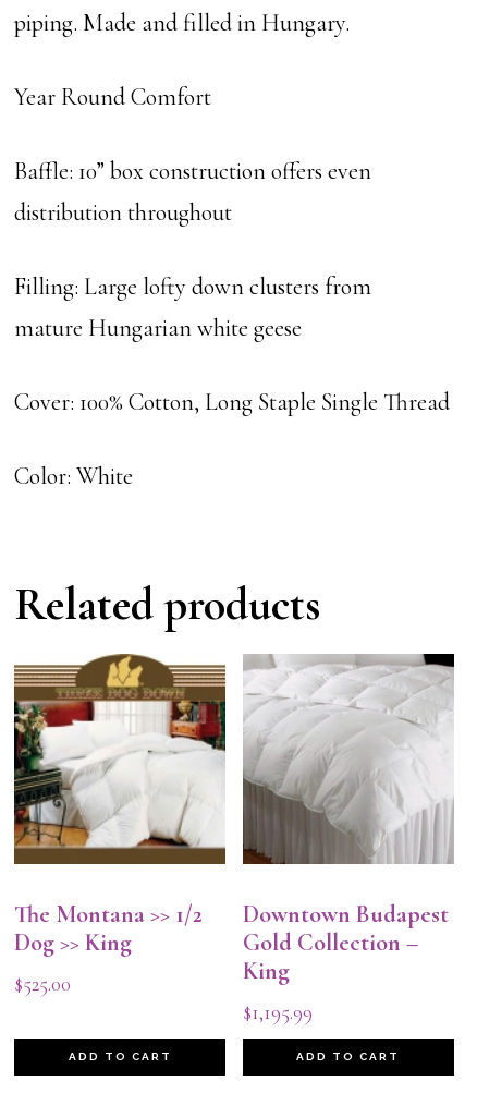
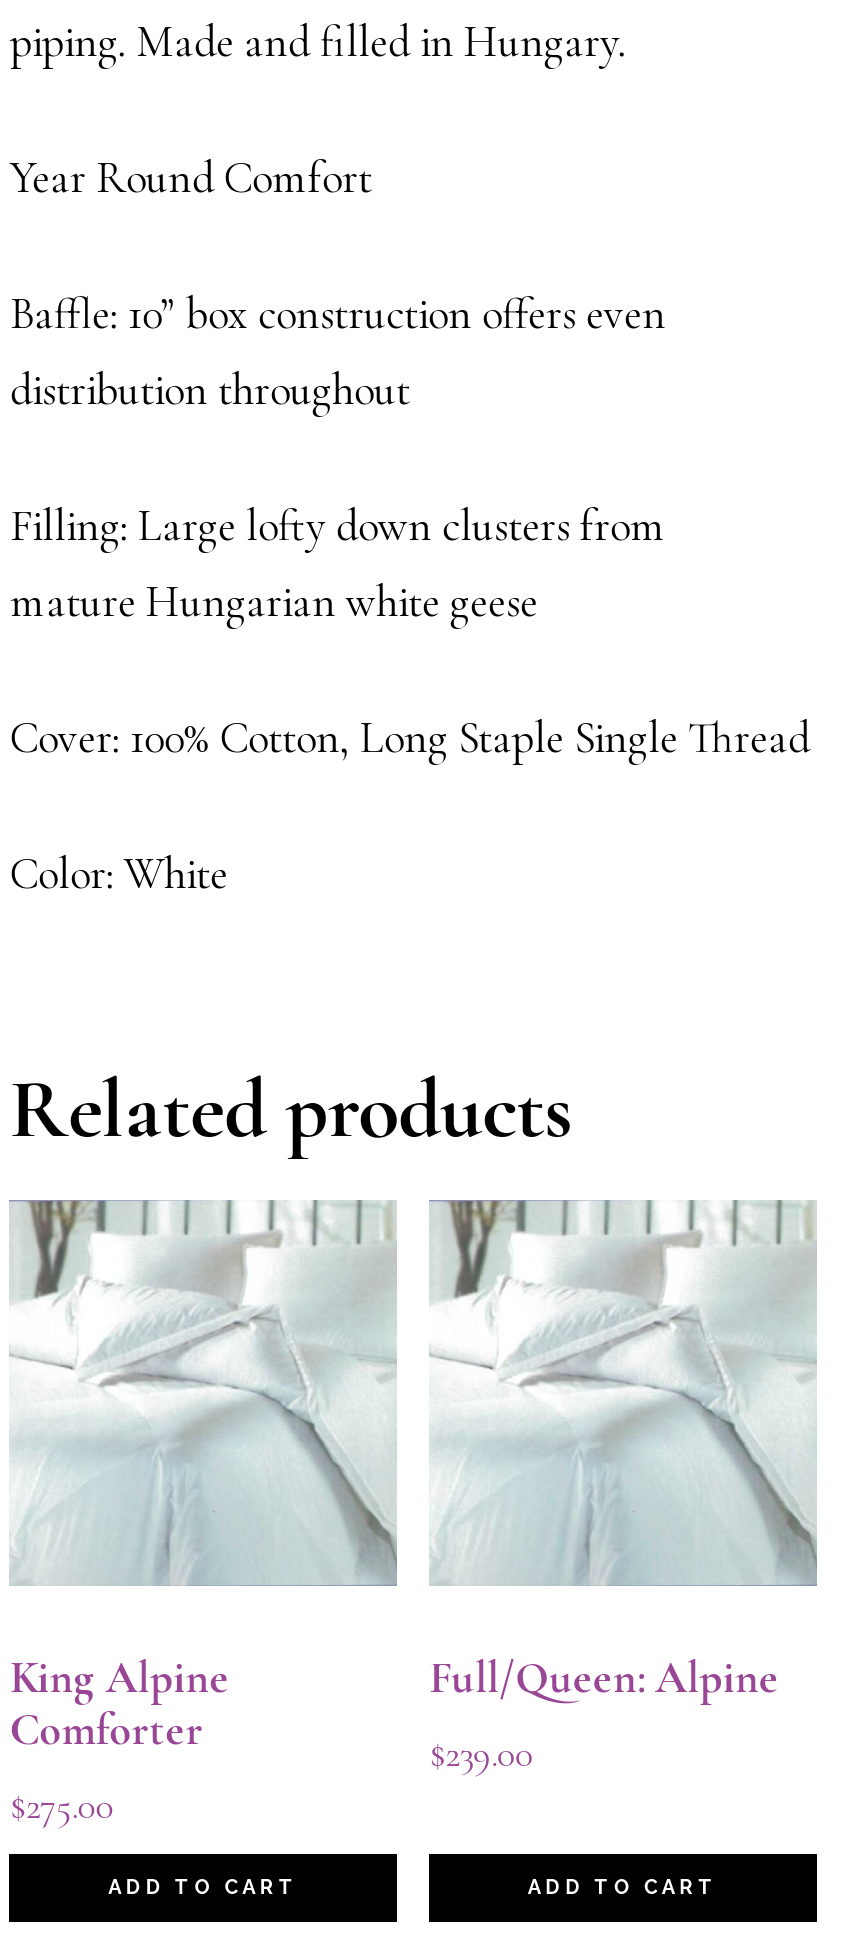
- [image]
- The Montana >> 1/2
- Dog >> King
+ [image]
+ King Alpine
+ Comforter

- [image]
- Downtown Budapest
- Gold Collection –
- King
+ [image]
+ Full/Queen: Alpine

- $525.00
+ $275.00

- $1,195.99
+ $239.00
